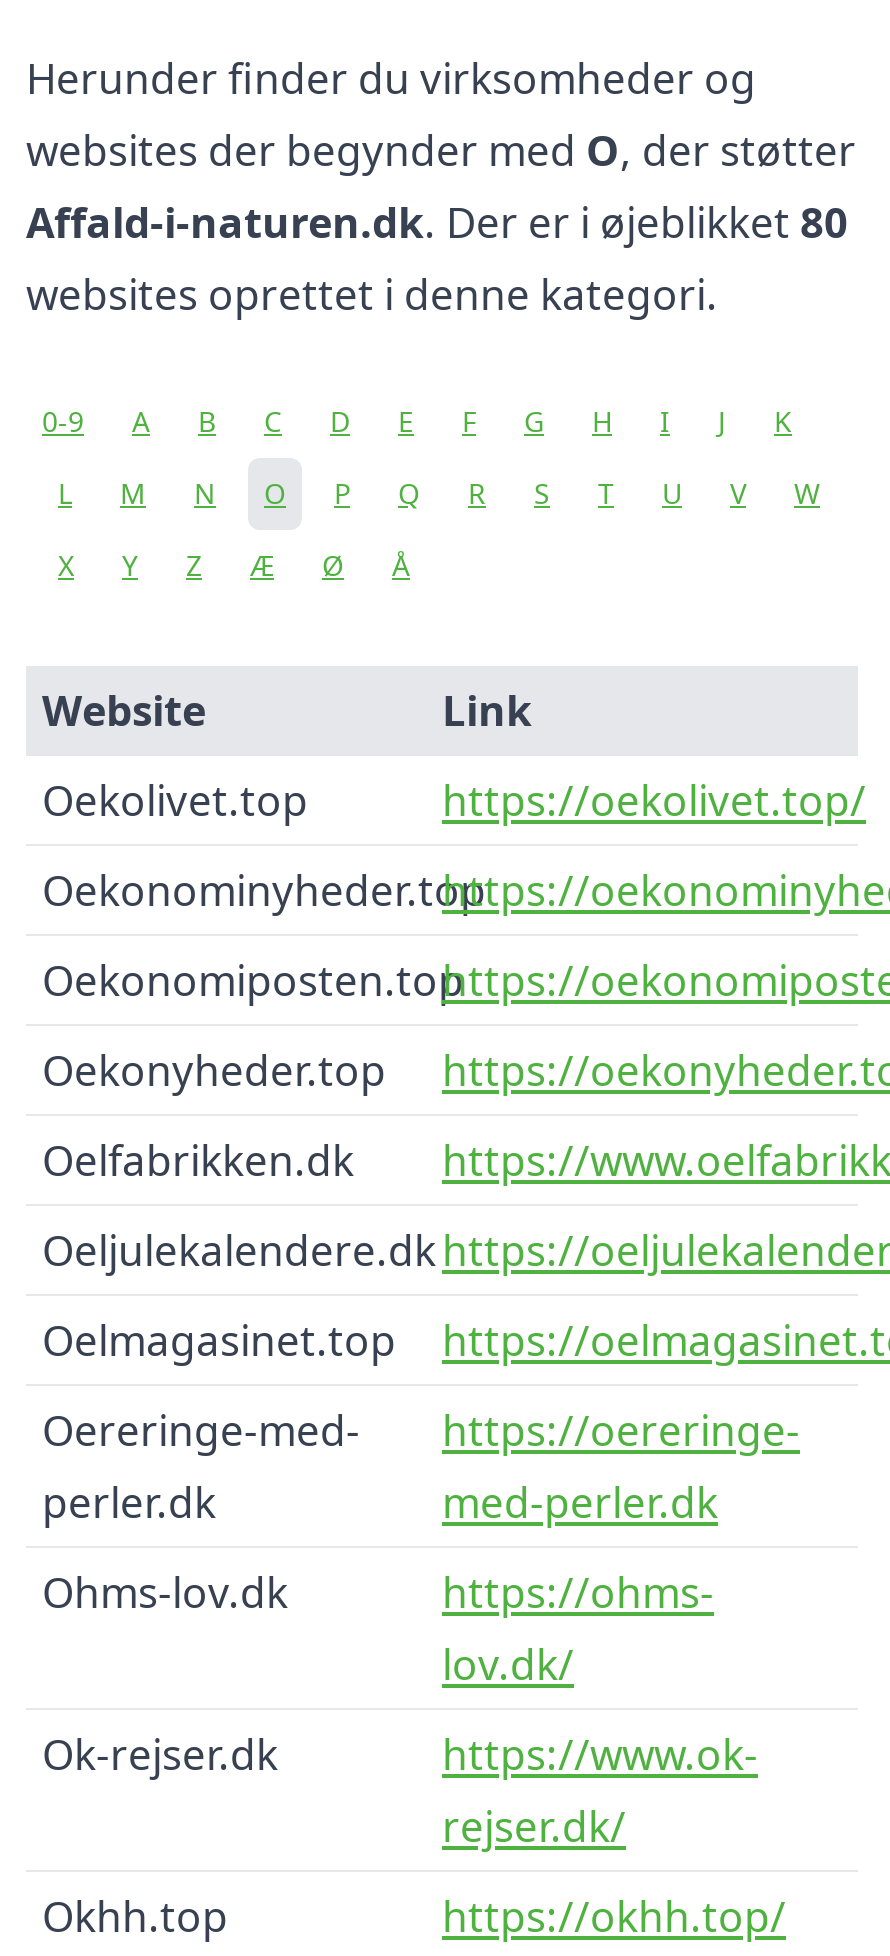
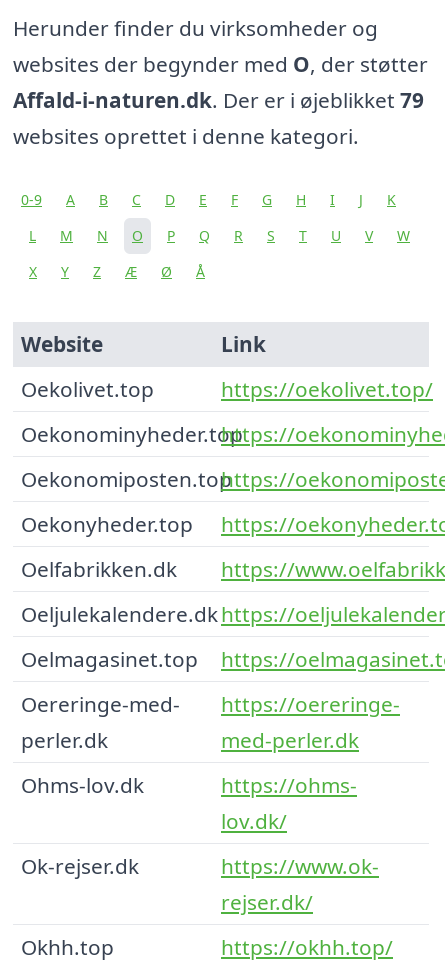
- Affald-i-naturen.dk. Der er i øjeblikket 80
+ Affald-i-naturen.dk. Der er i øjeblikket 79
